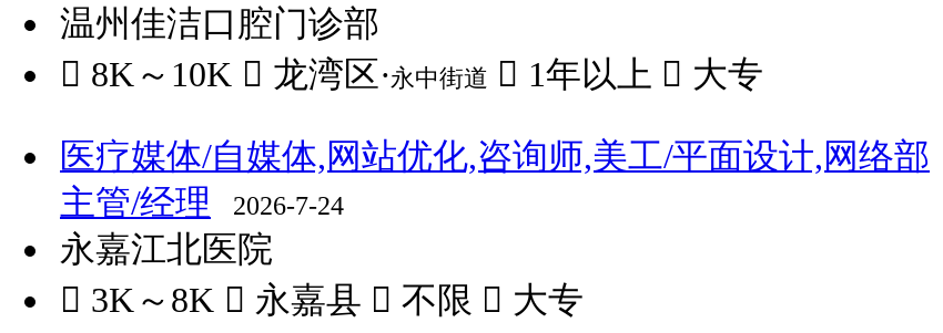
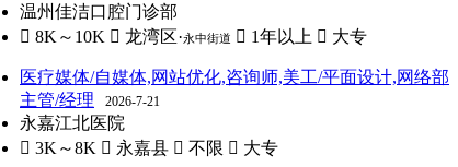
- 主管/经理 2026-7-24
+ 主管/经理 2026-7-21
